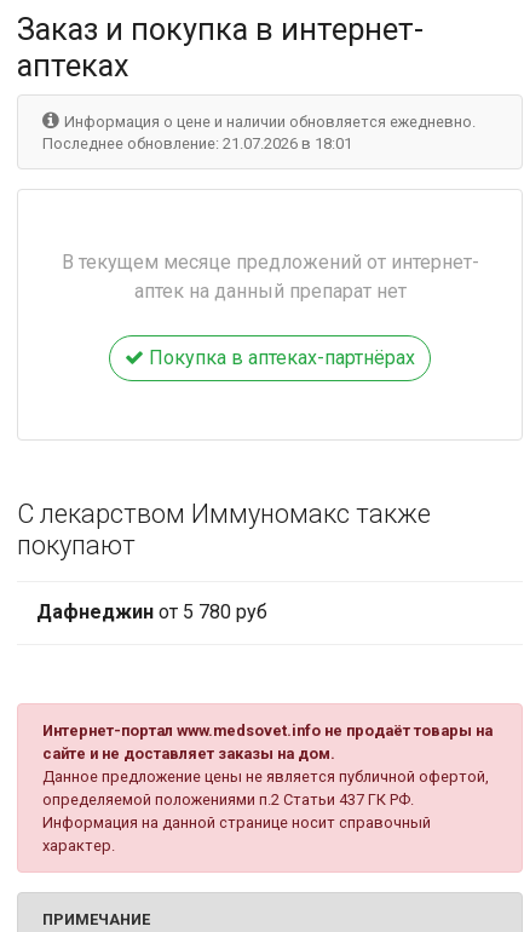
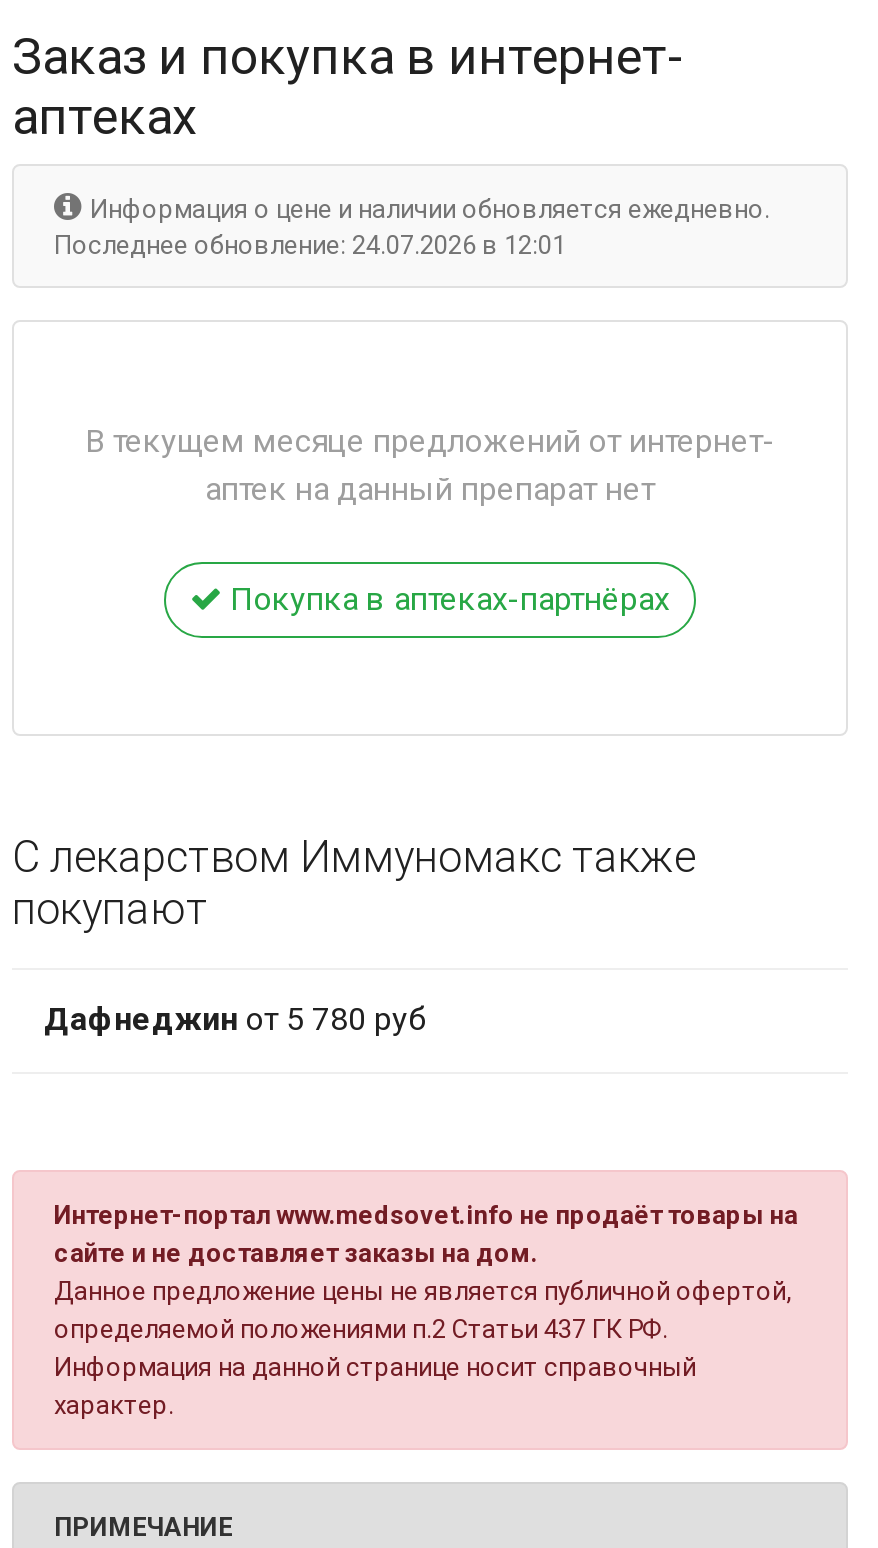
- Последнее обновление: 21.07.2026 в 18:01
+ Последнее обновление: 24.07.2026 в 12:01
